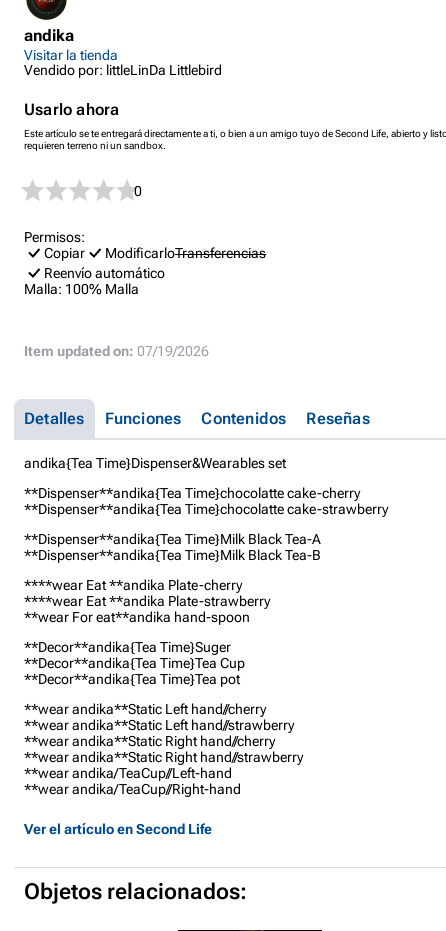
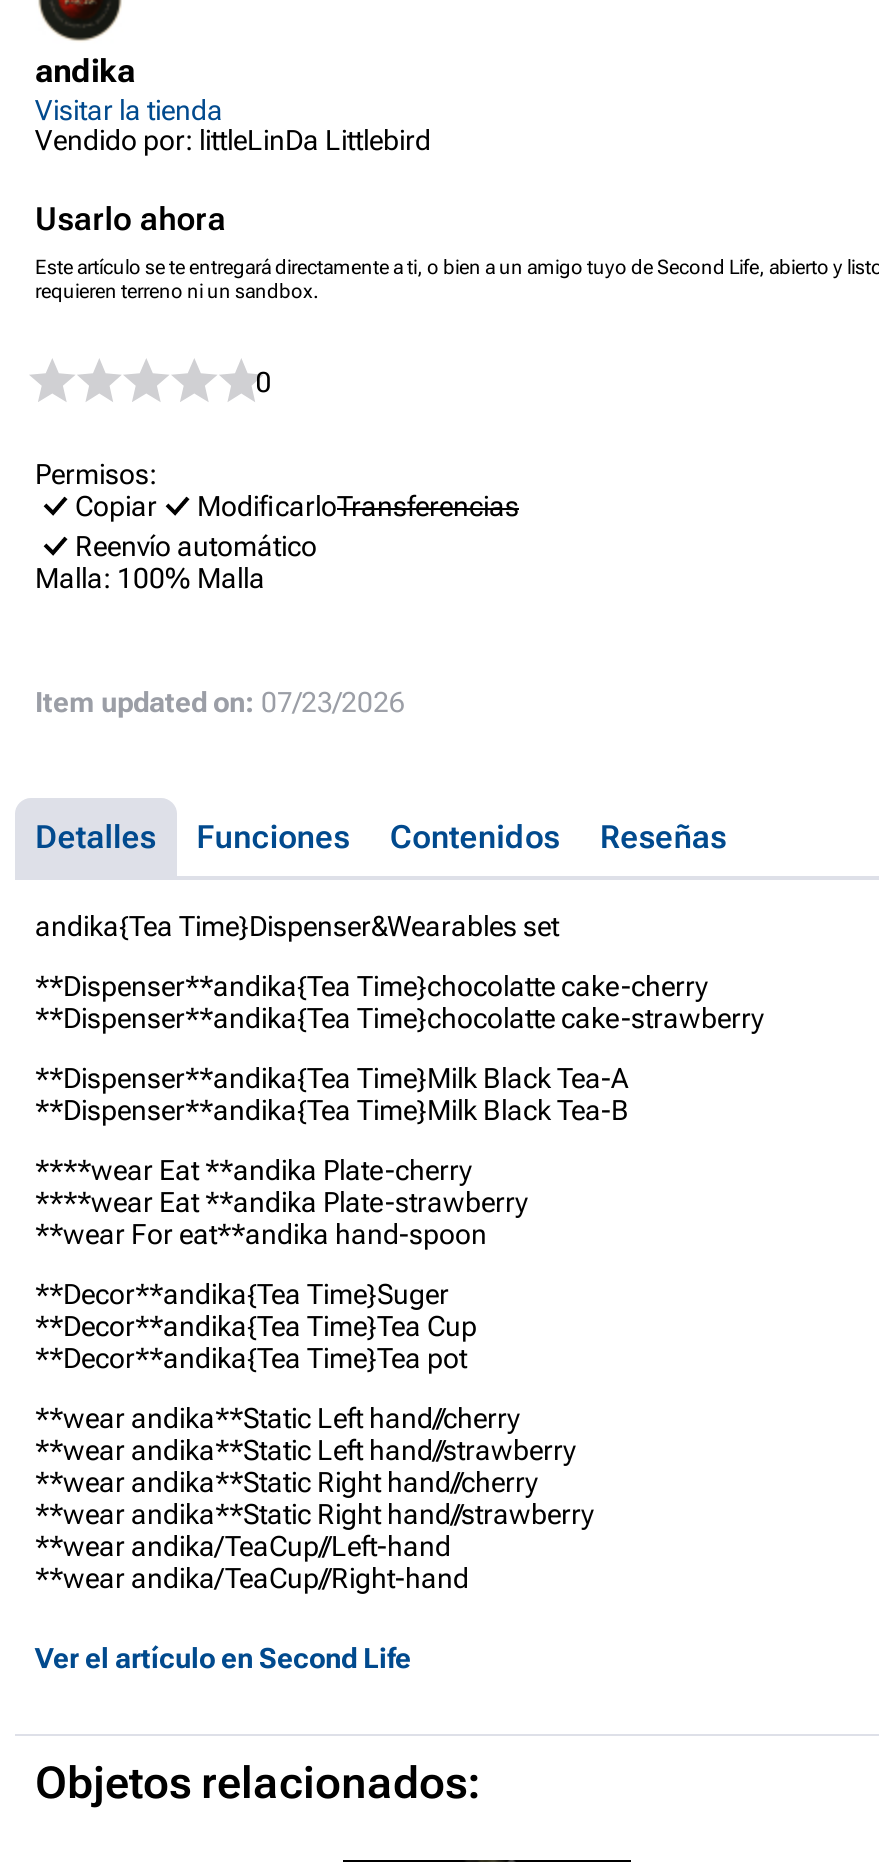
- Item updated on: 07/19/2026
+ Item updated on: 07/23/2026
